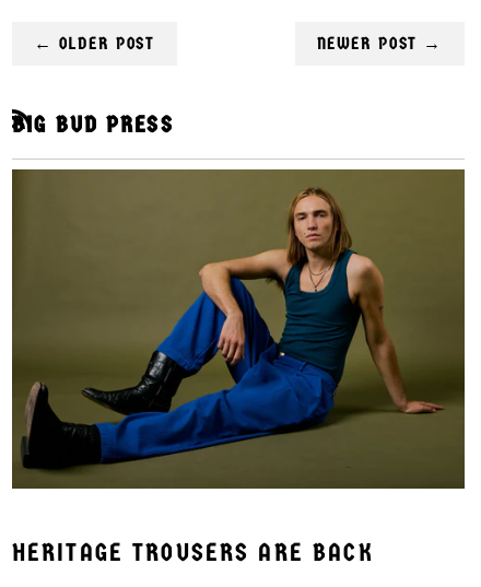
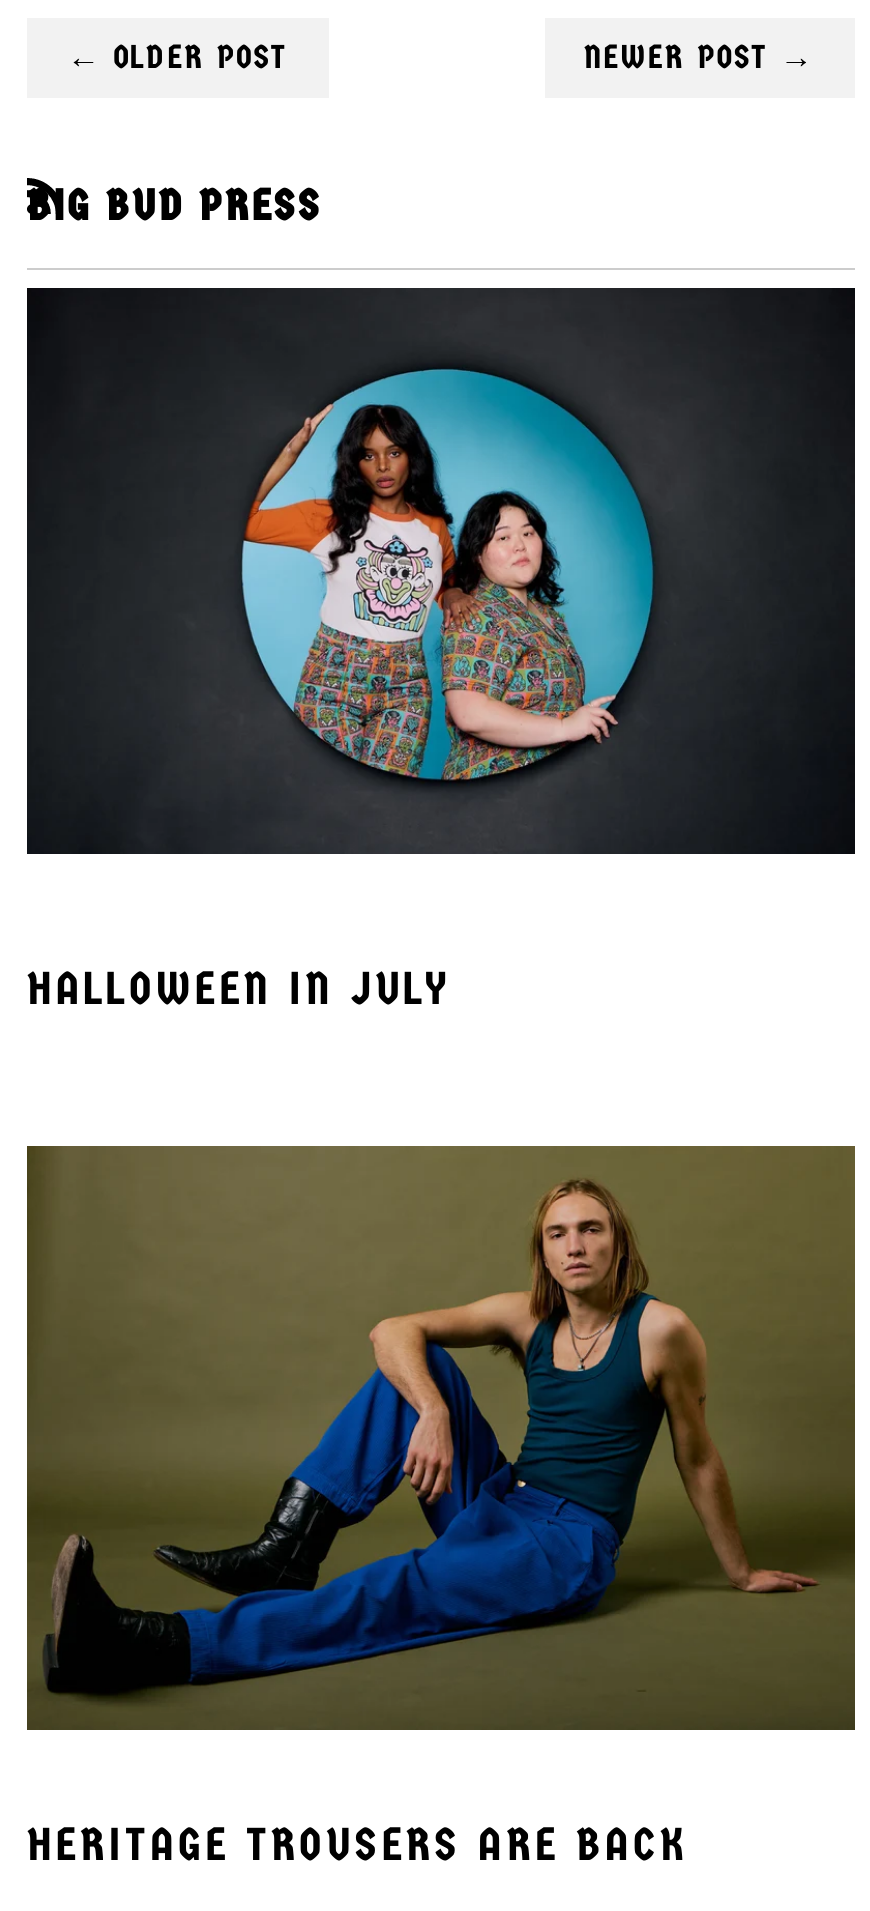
+ HALLOWEEN IN JULY

+ [image]
